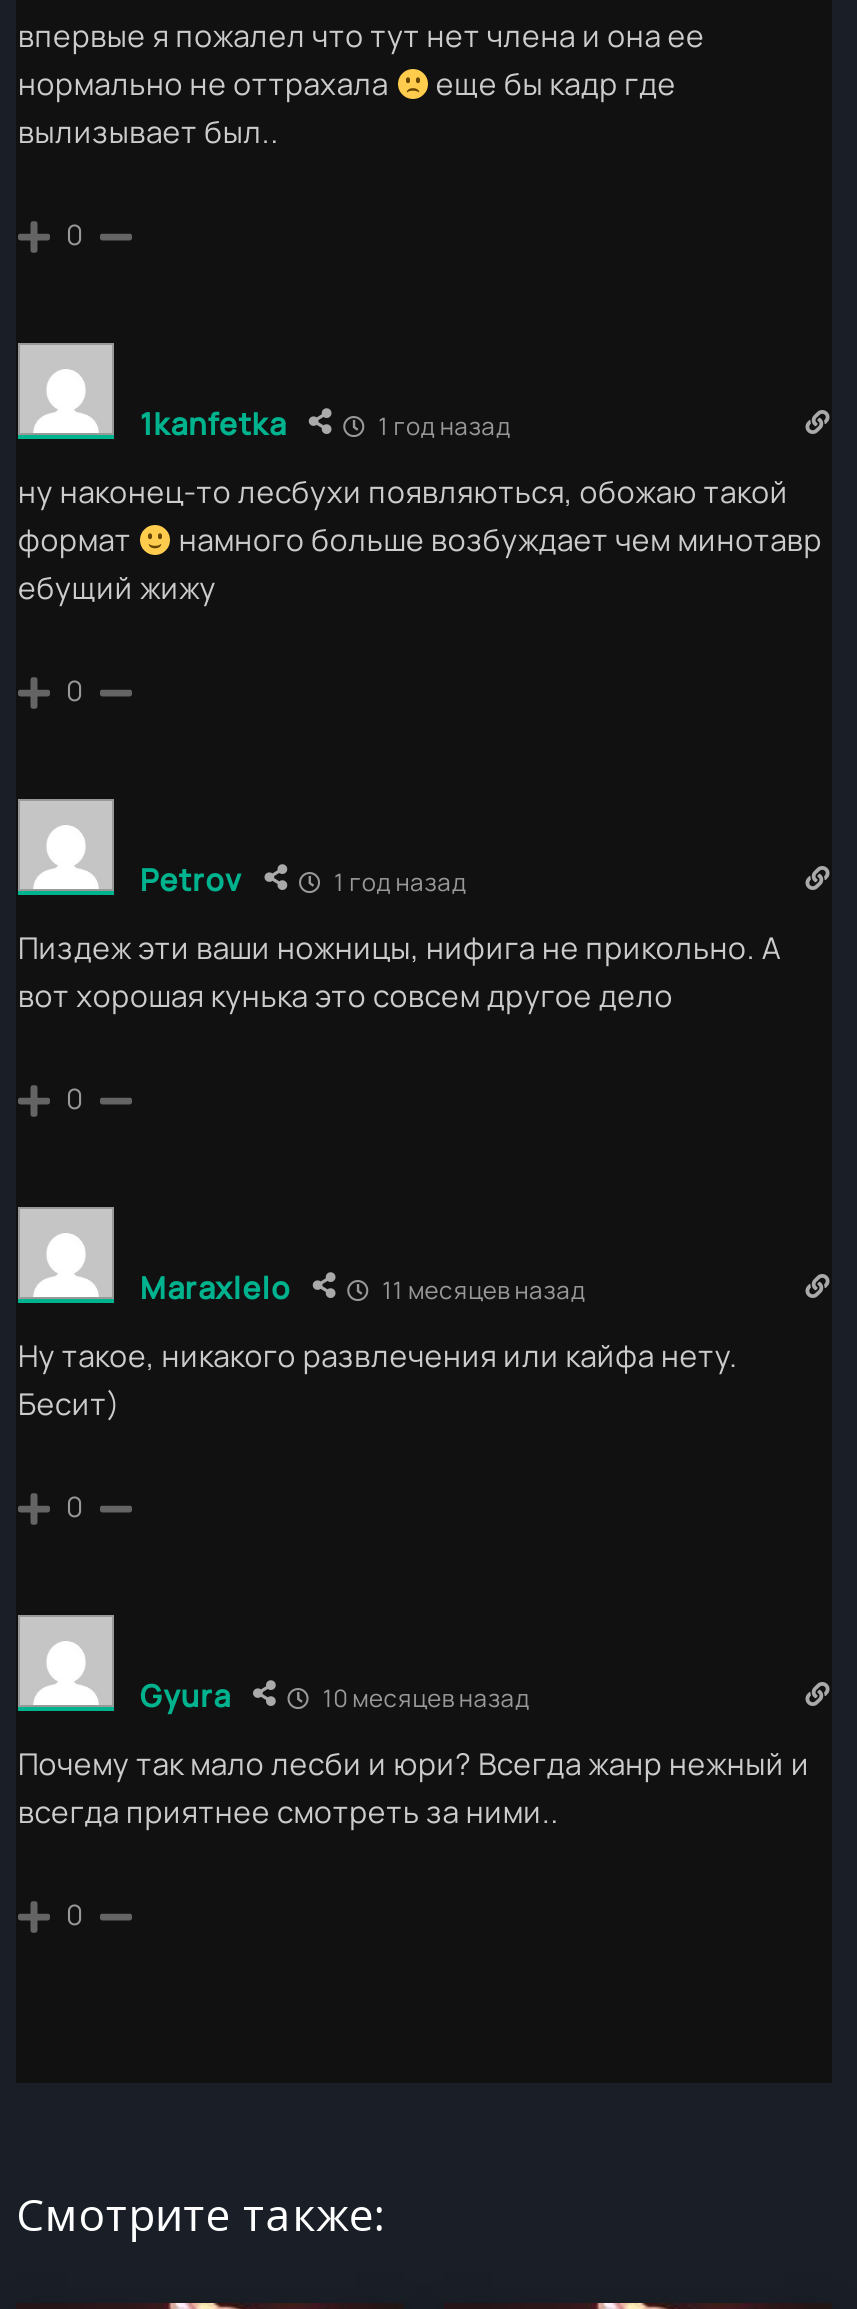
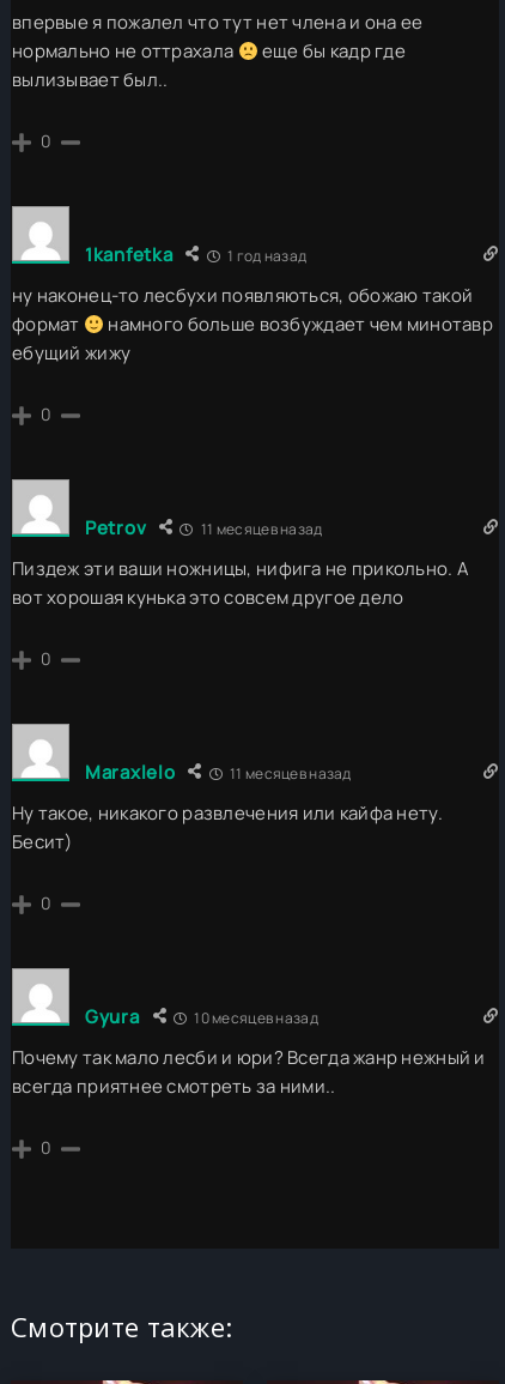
- 1 год назад
+ 11 месяцев назад
